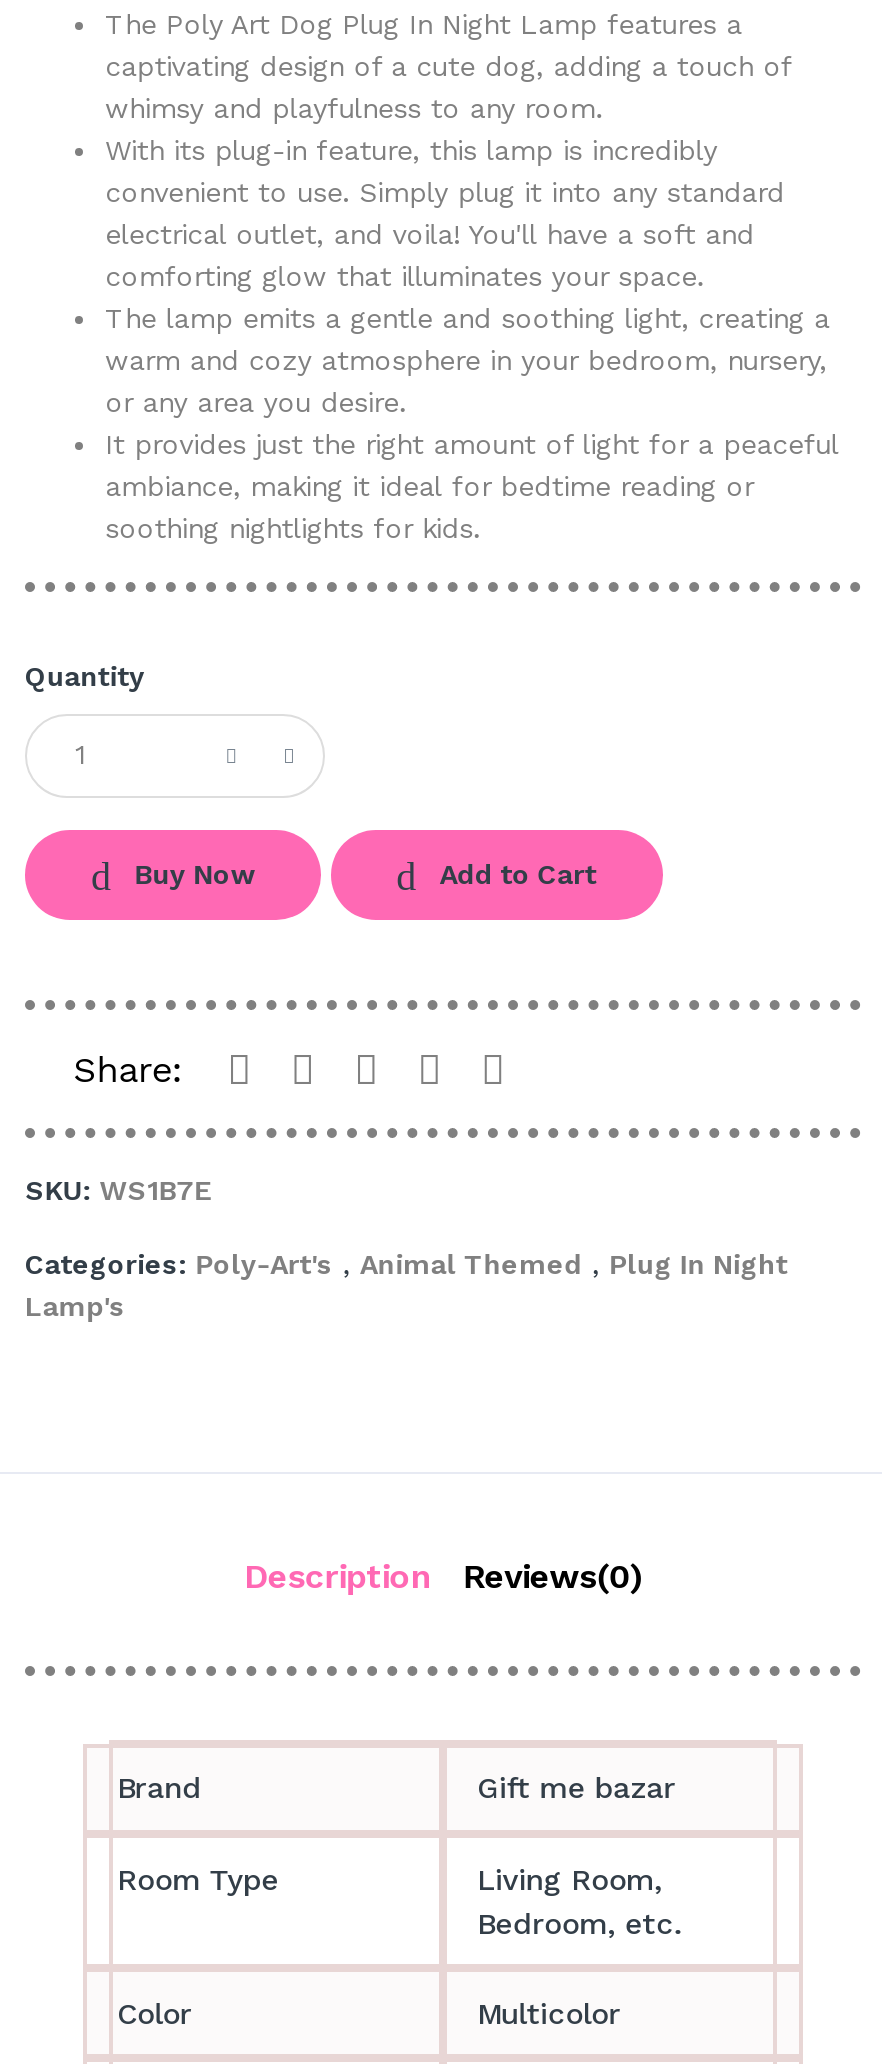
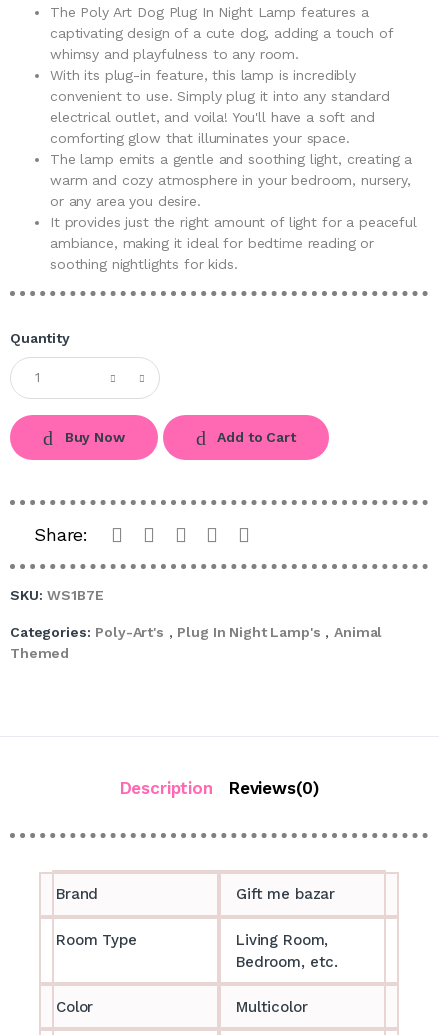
- Categories: Poly-Art's, Animal Themed, Plug In Night
- Lamp's
+ Categories: Poly-Art's, Plug In Night Lamp's, Animal
+ Themed
